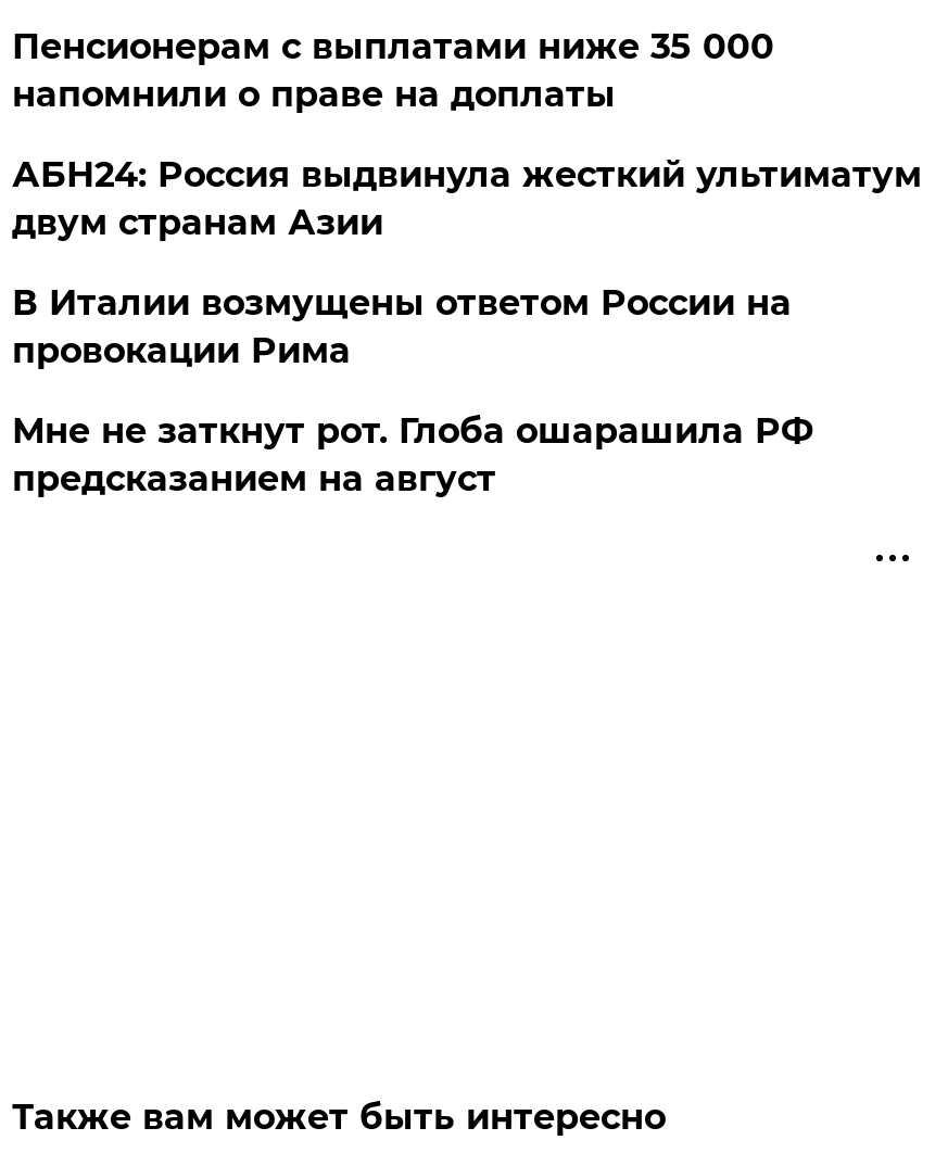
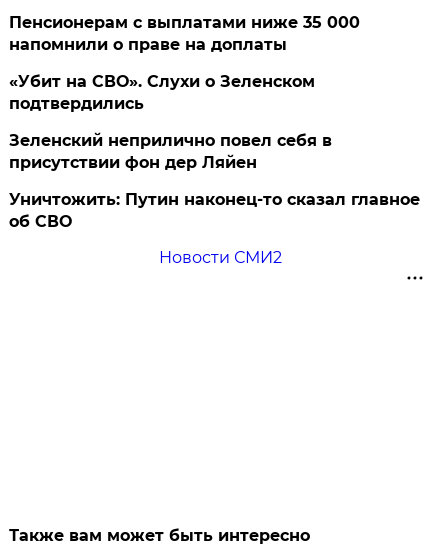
- АБН24: Россия выдвинула жесткий ультиматум
- двум странам Азии
- В Италии возмущены ответом России на
- провокации Рима
- Мне не заткнут рот. Глоба ошарашила РФ
- предсказанием на август
+ «Убит на СВО». Слухи о Зеленском
+ подтвердились
+ Зеленский неприлично повел cебя в
+ присутствии фон дер Ляйен
+ Уничтожить: Путин наконец-то сказал главное
+ об СВО
+ Новости СМИ2
